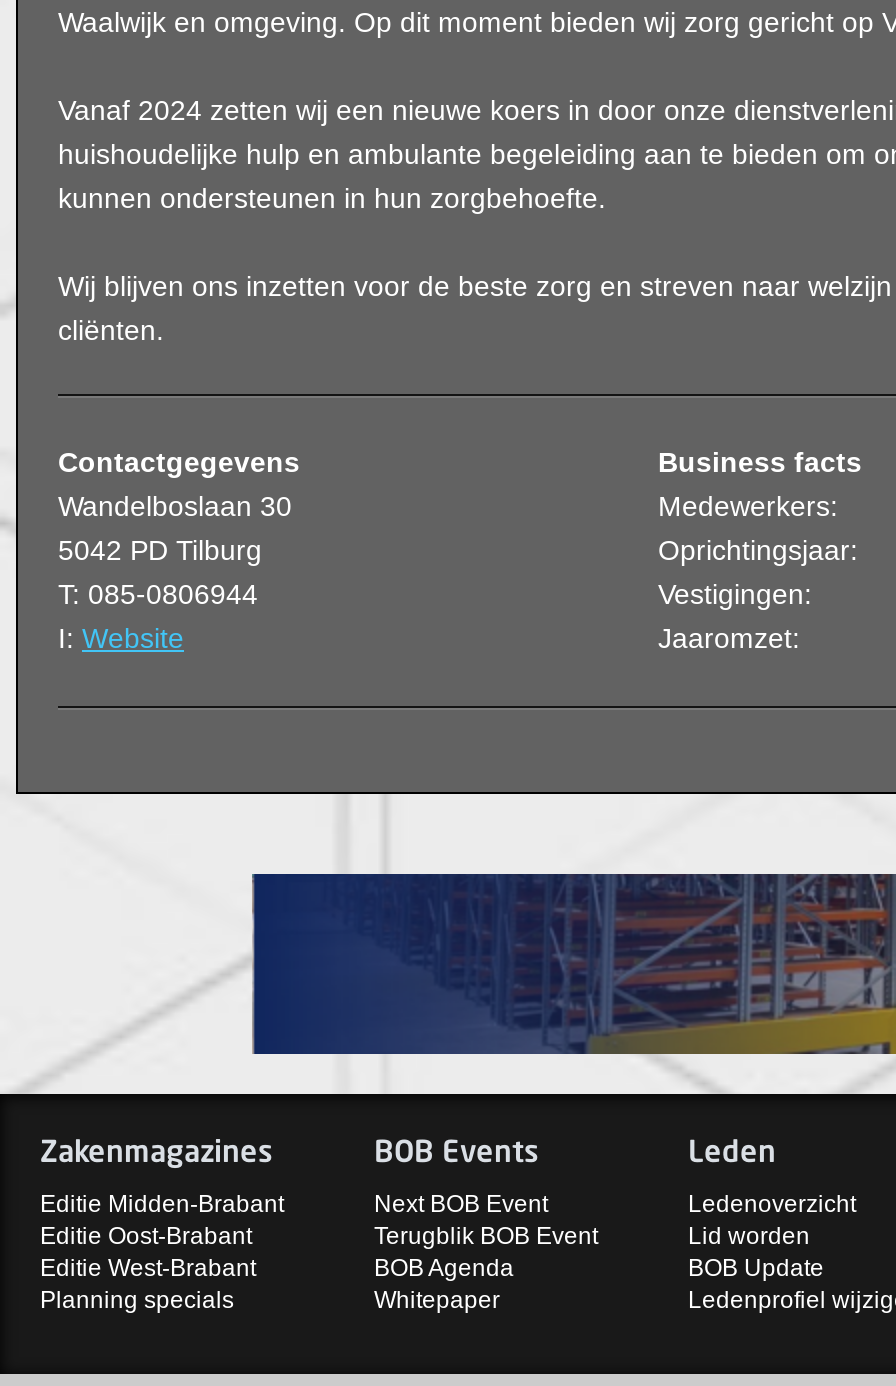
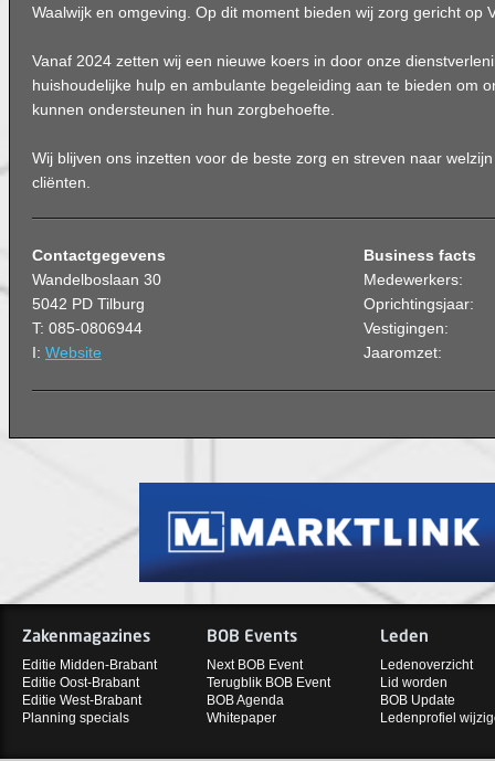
- [image]
+ [image]
